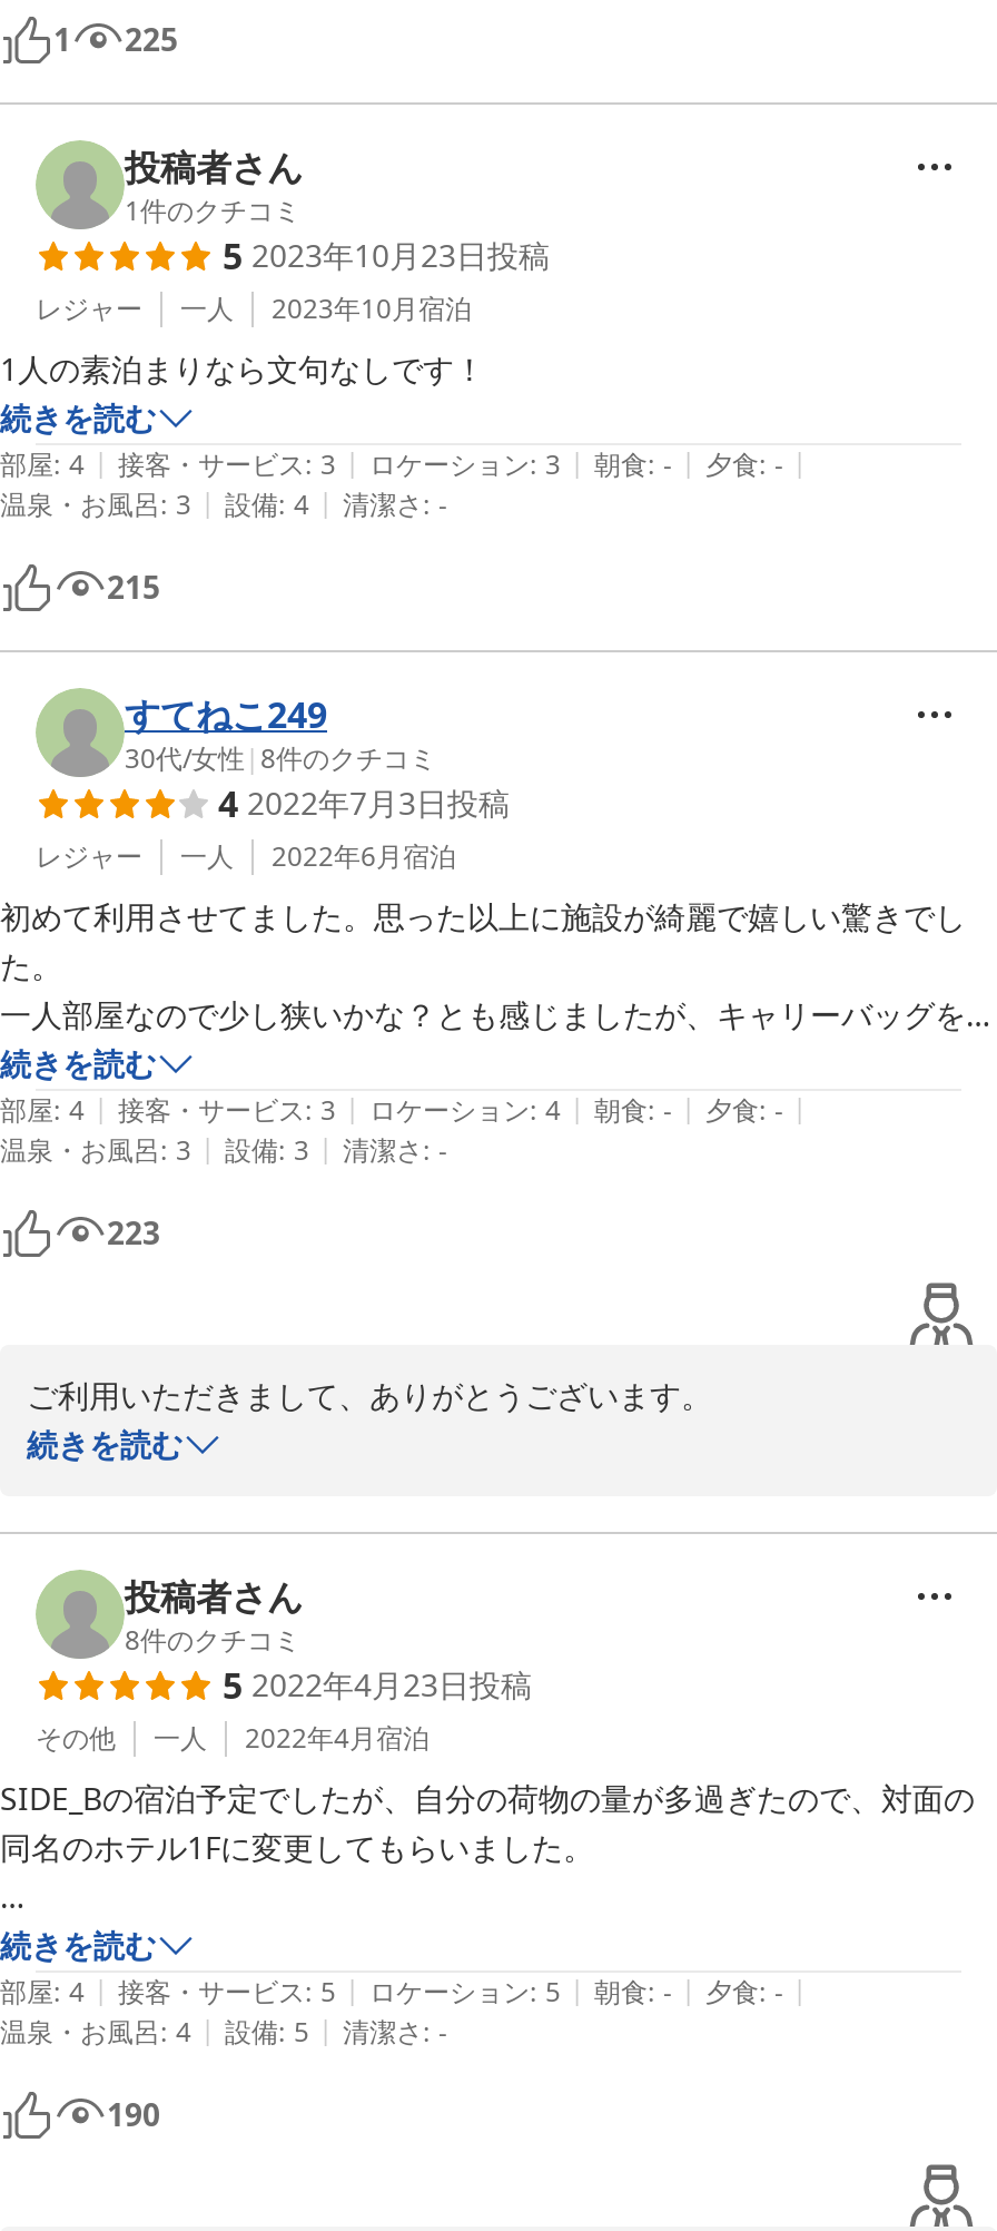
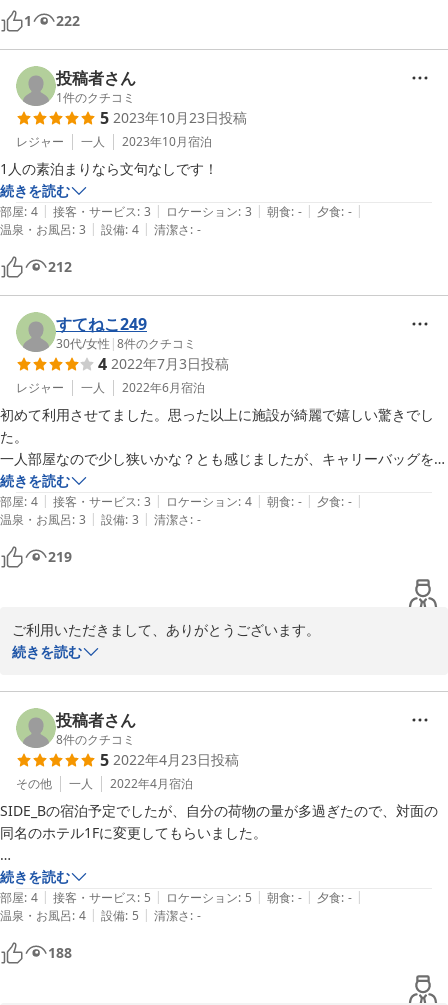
- 1 225
+ 1 222

- 215
+ 212

- 223
+ 219

- 190
+ 188
